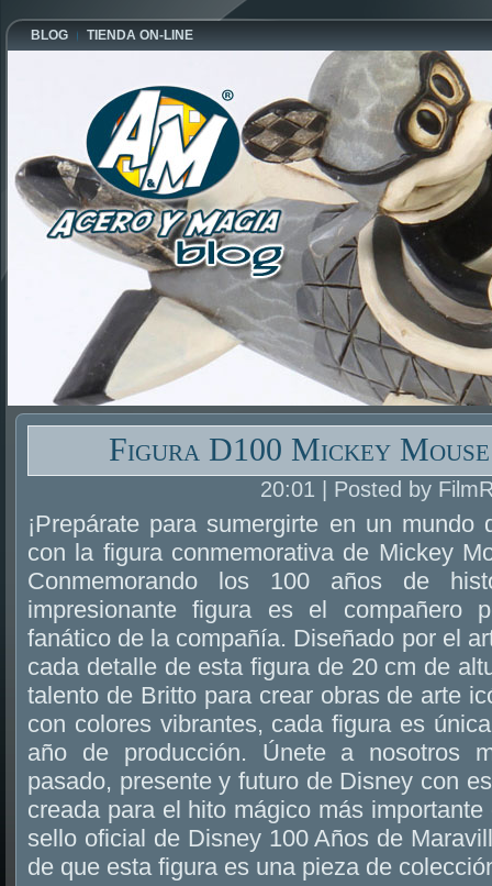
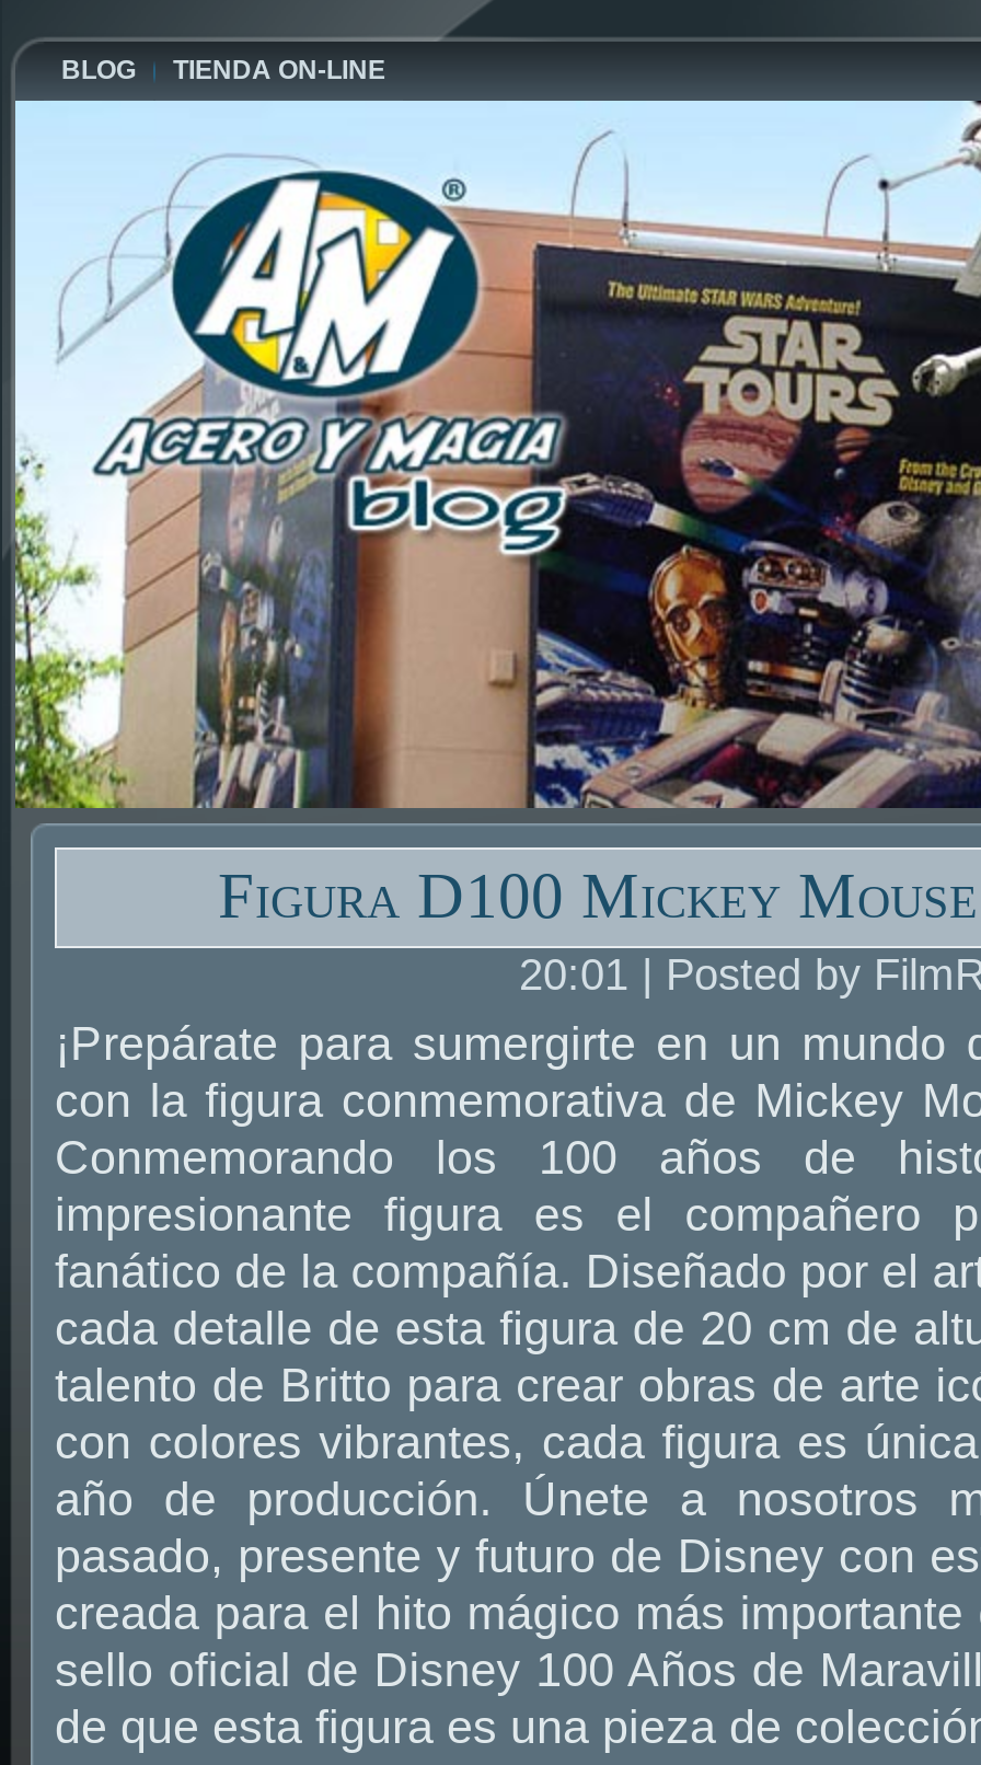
- [image]
+ [image]
